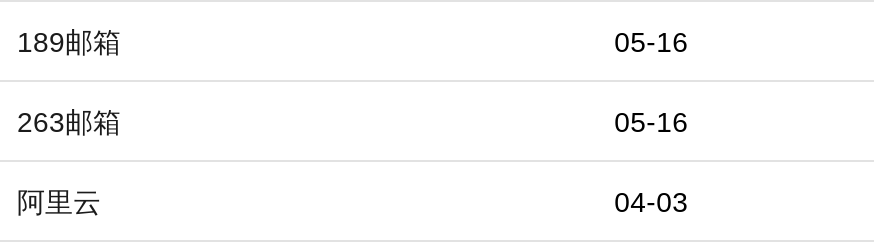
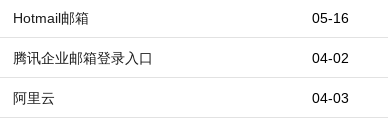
- 189邮箱
+ Hotmail邮箱

- 05-16
- 263邮箱
+ 04-02
+ 腾讯企业邮箱登录入口
